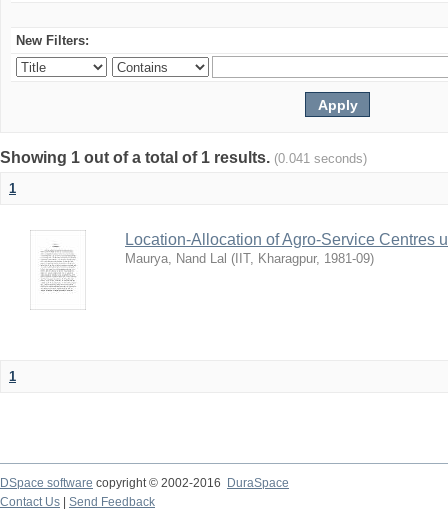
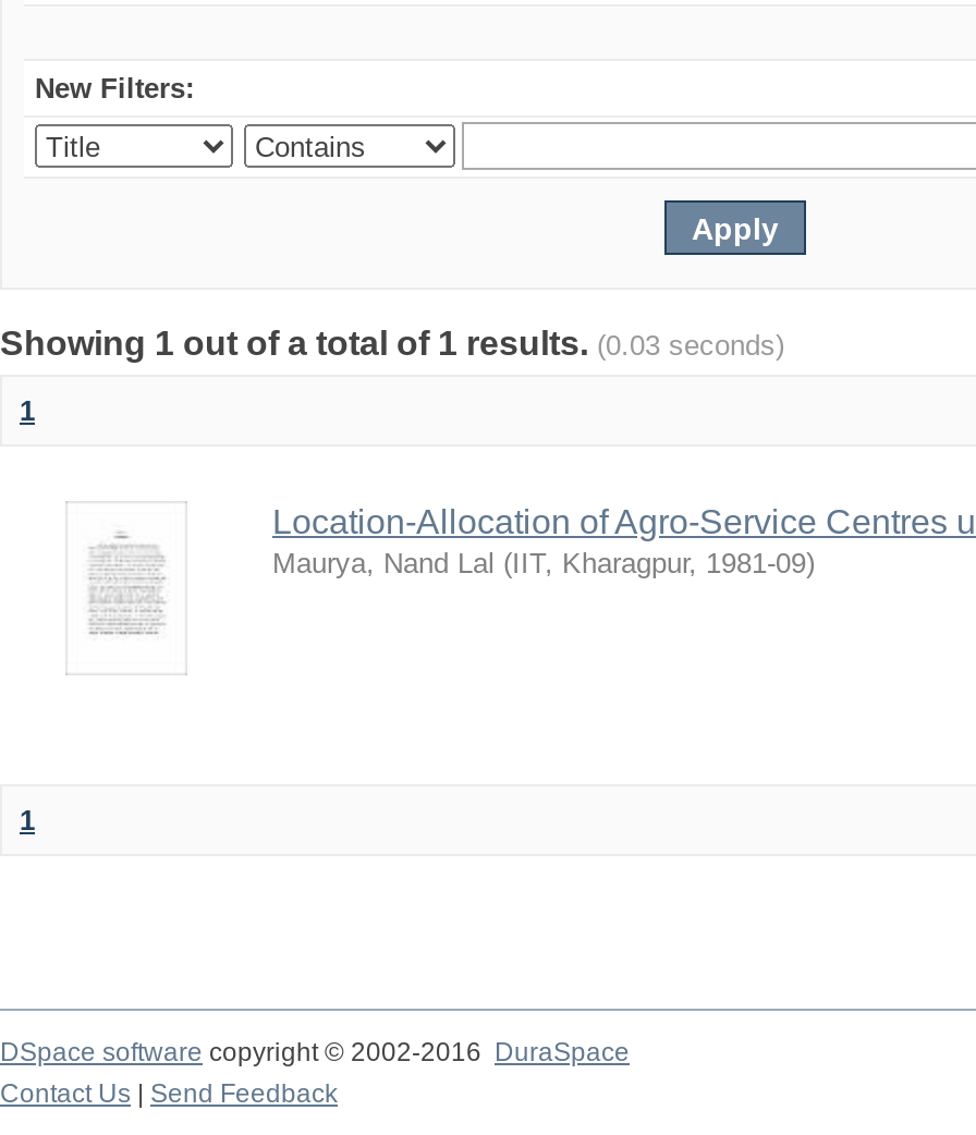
- Showing 1 out of a total of 1 results. (0.041 seconds)
+ Showing 1 out of a total of 1 results. (0.03 seconds)
